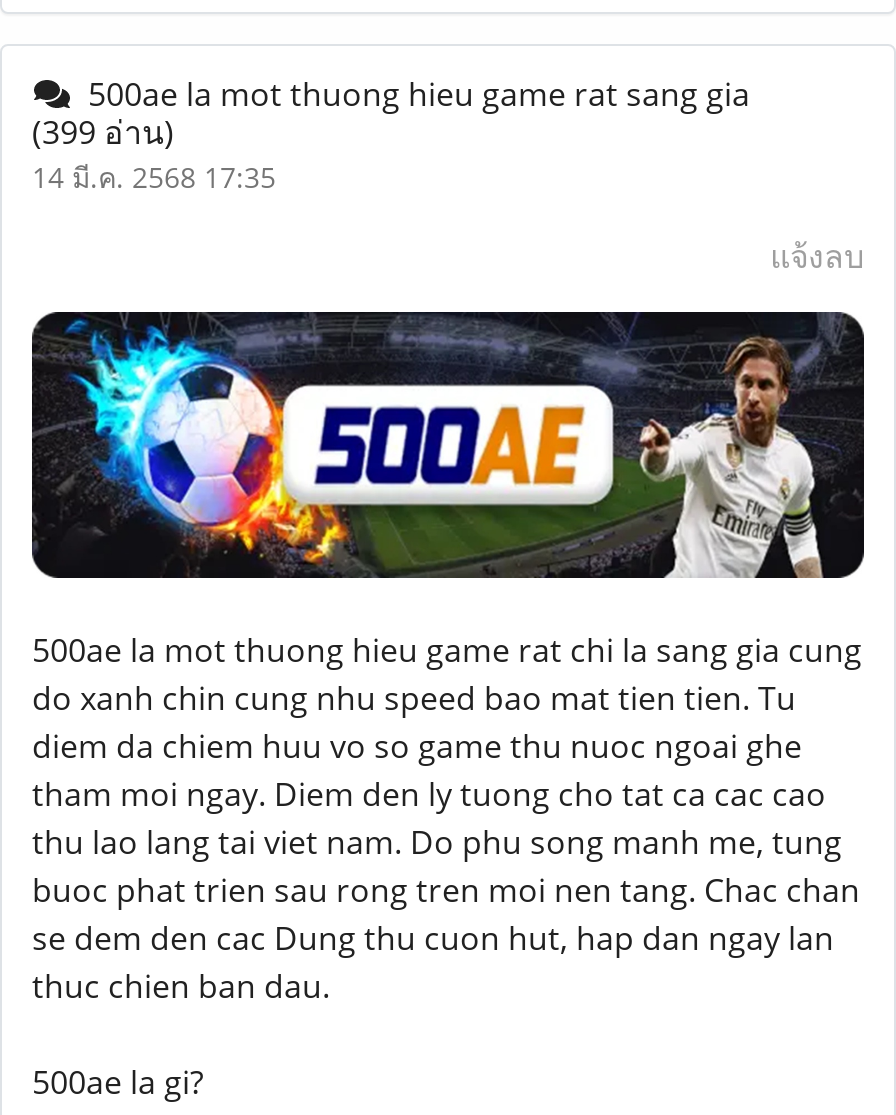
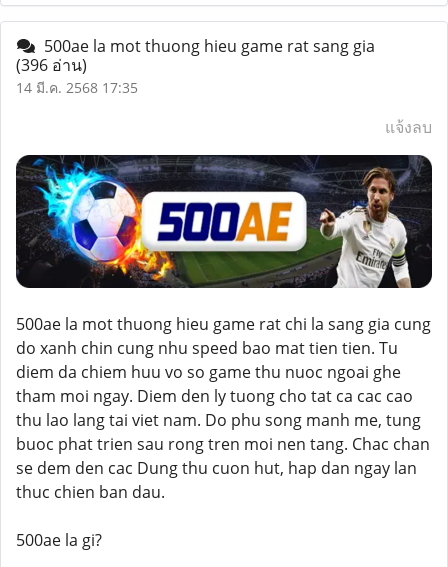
- (399 อ่าน)
+ (396 อ่าน)
